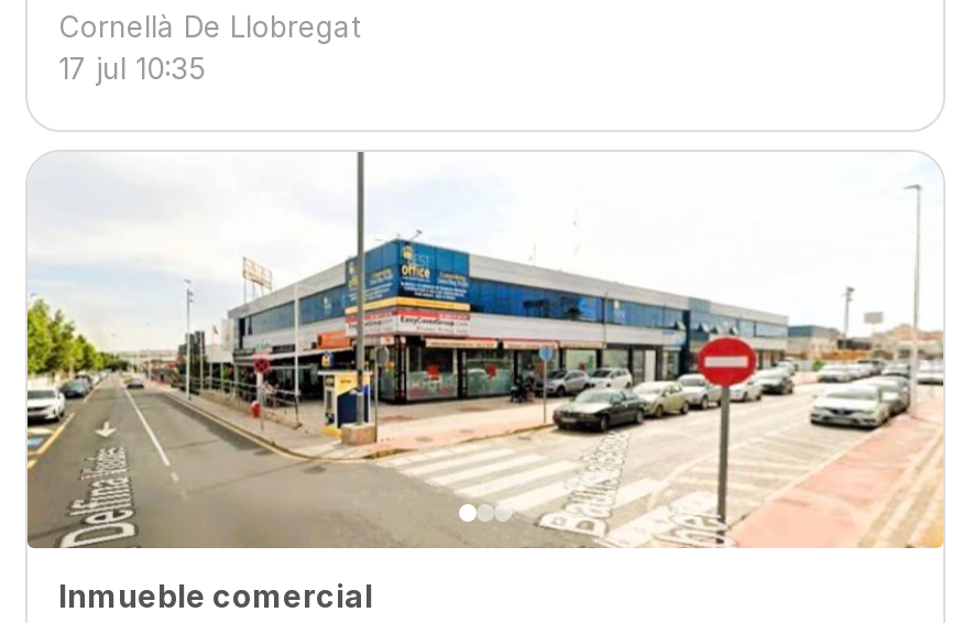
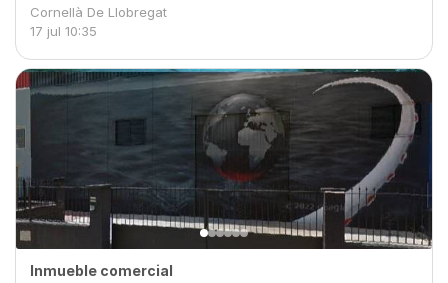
- [image]
+ [image]
